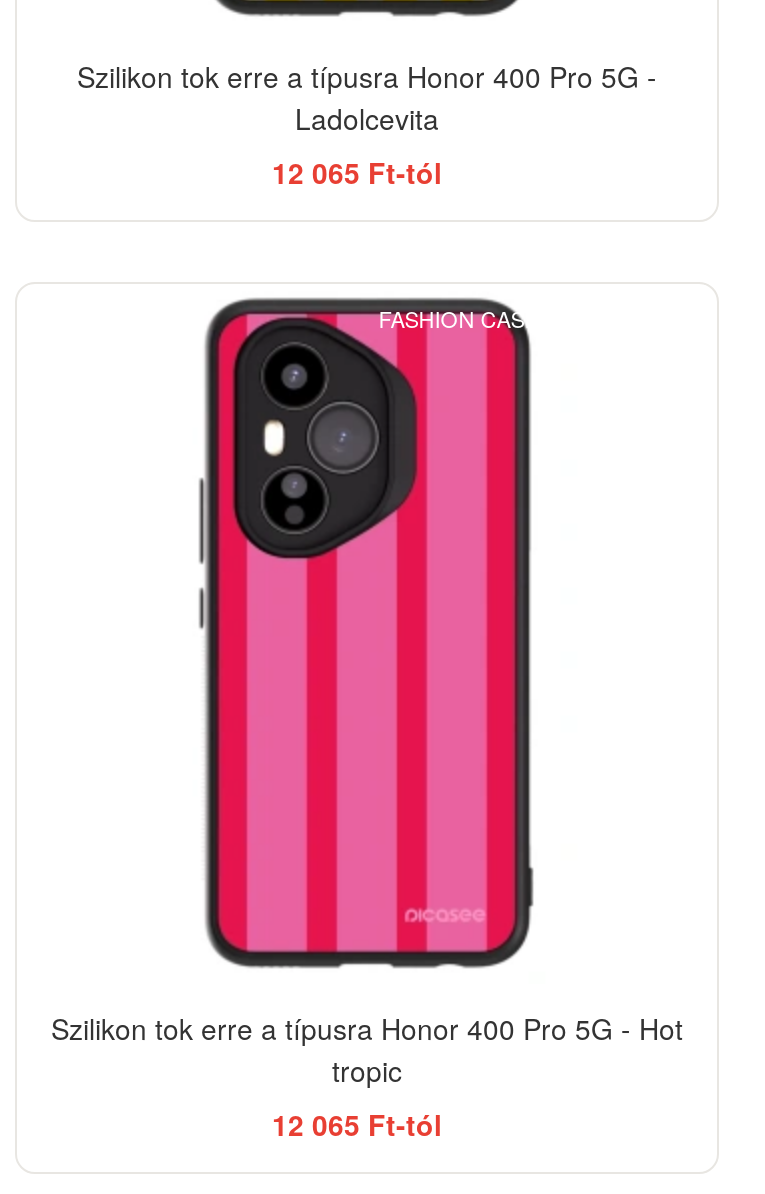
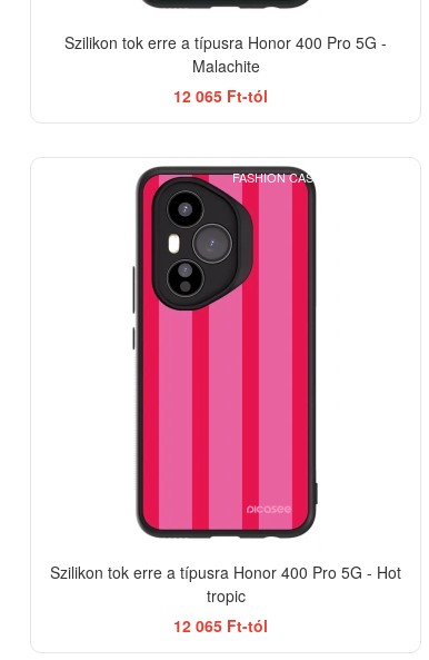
- Ladolcevita
+ Malachite
